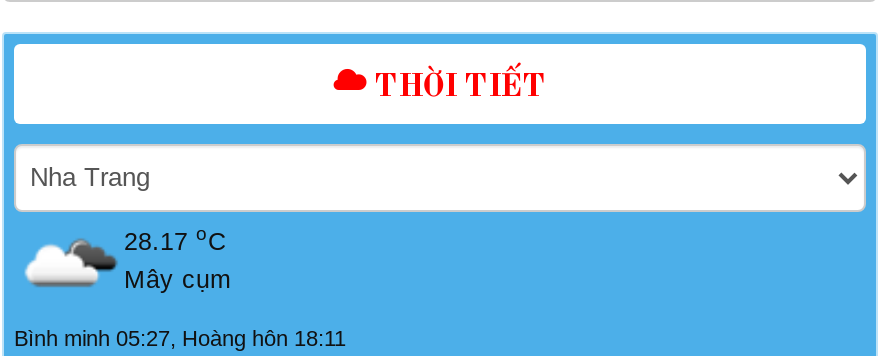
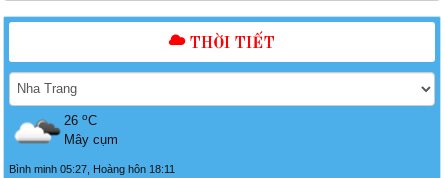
- 28.17 oC
+ 26 oC
